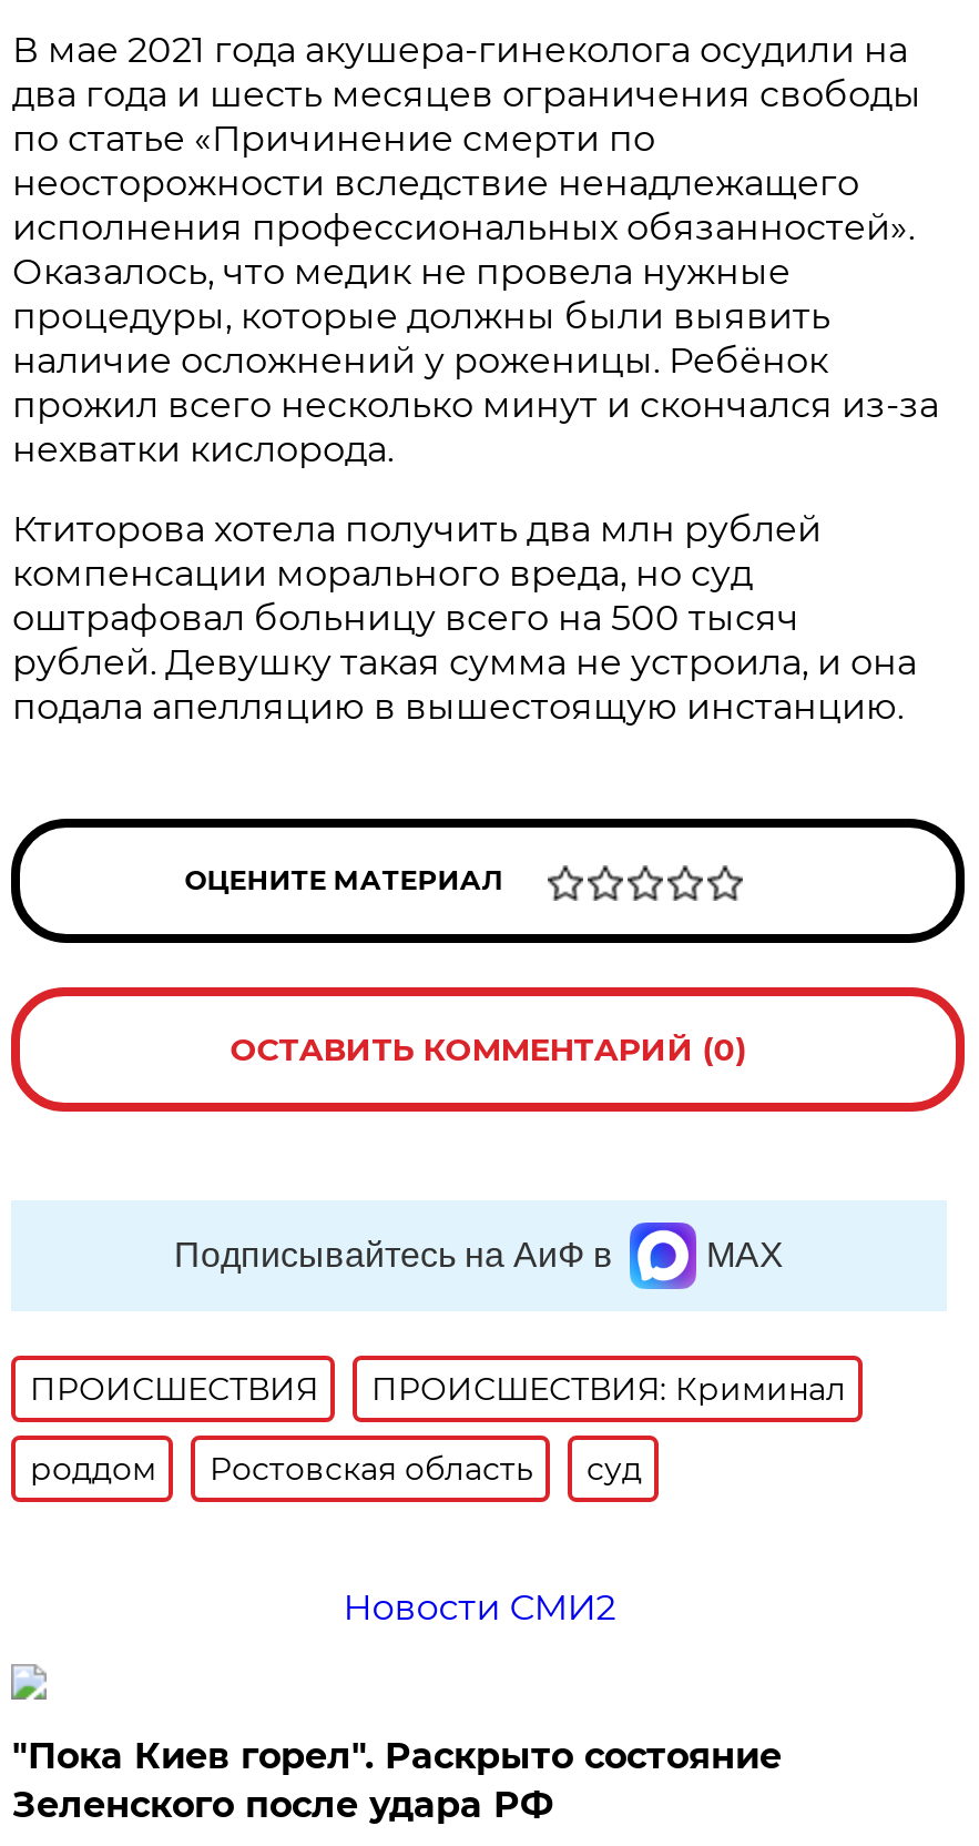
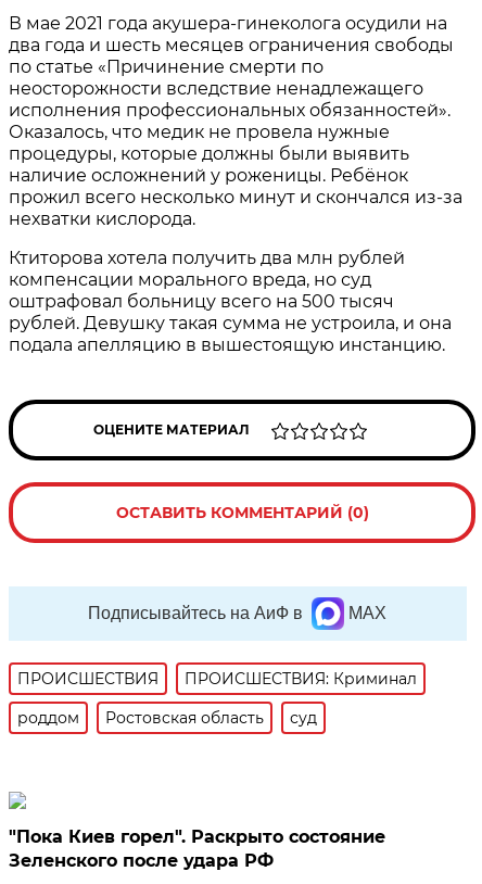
- Новости СМИ2
